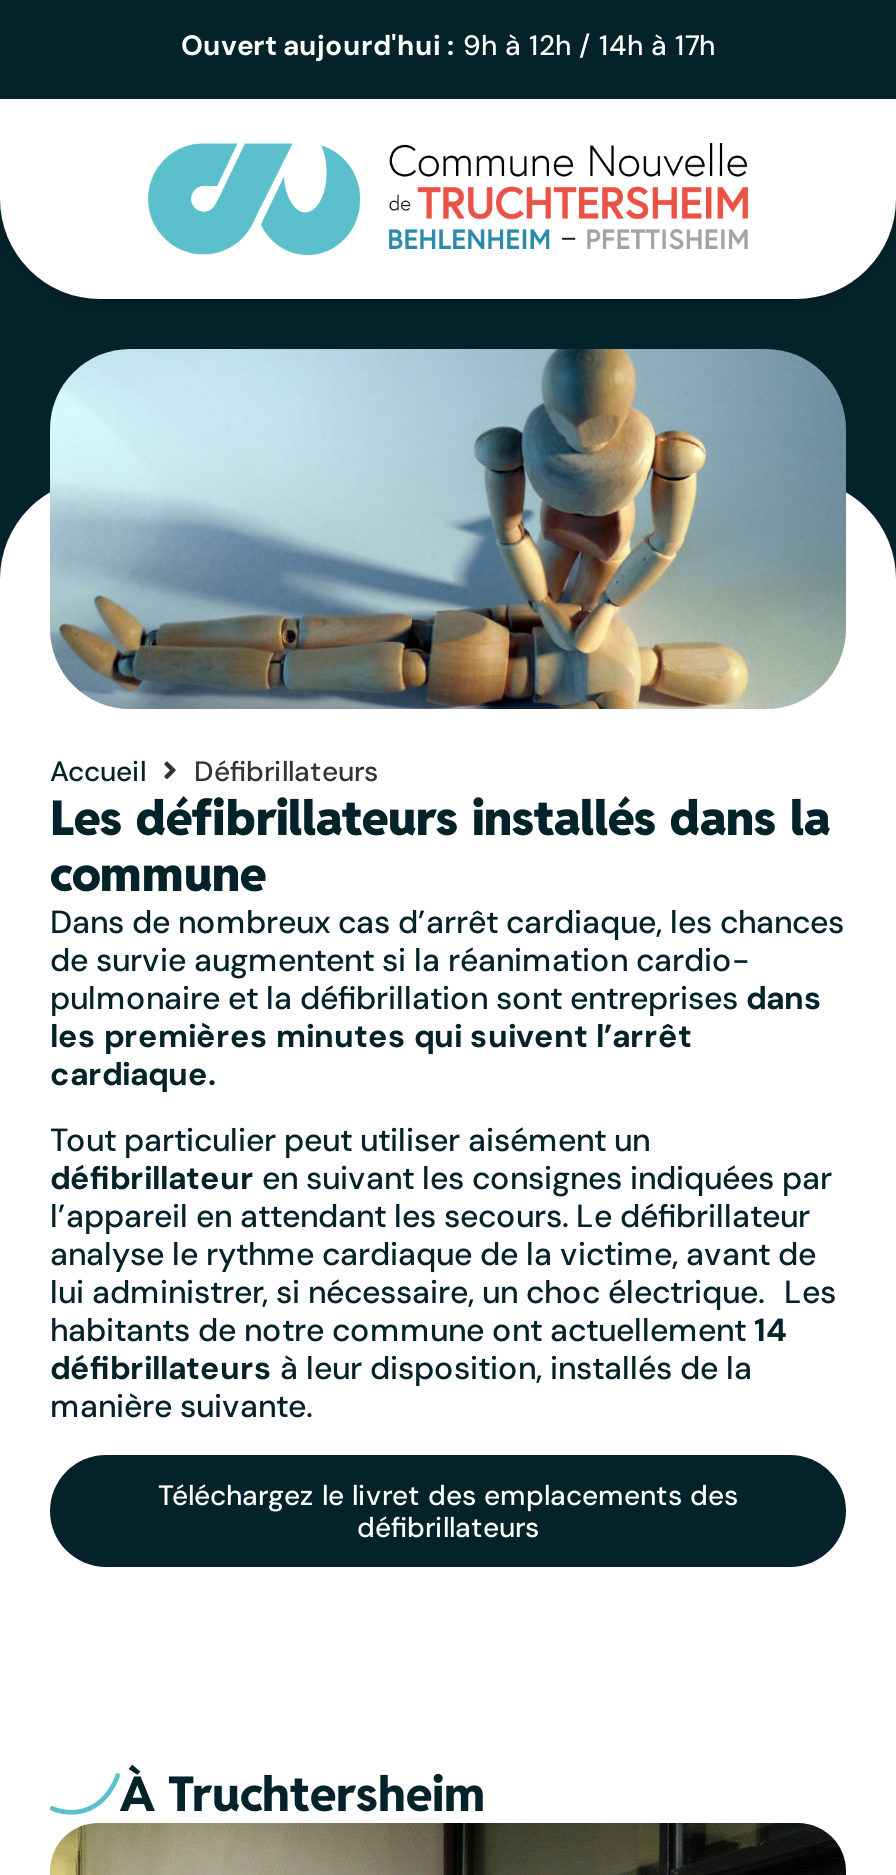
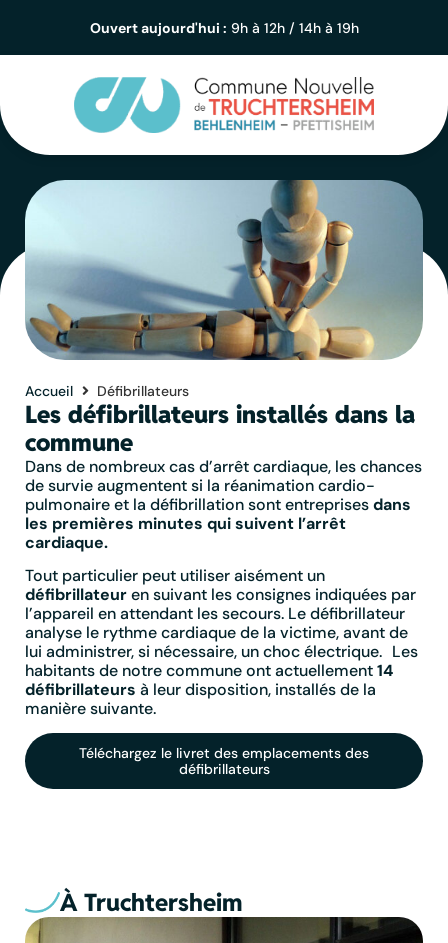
- Ouvert aujourd'hui : 9h à 12h / 14h à 17h
+ Ouvert aujourd'hui : 9h à 12h / 14h à 19h
